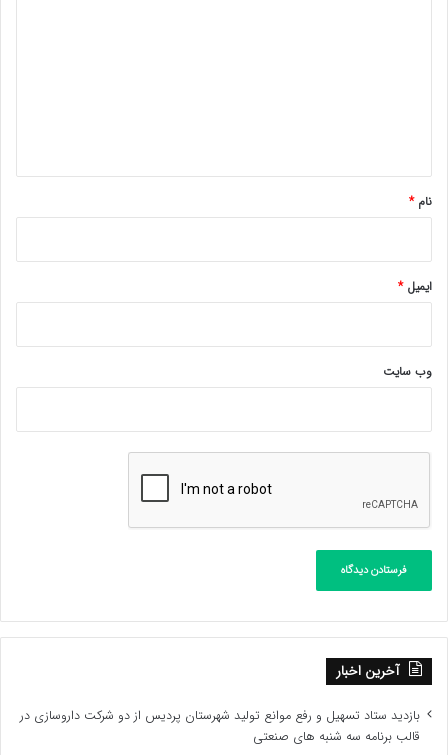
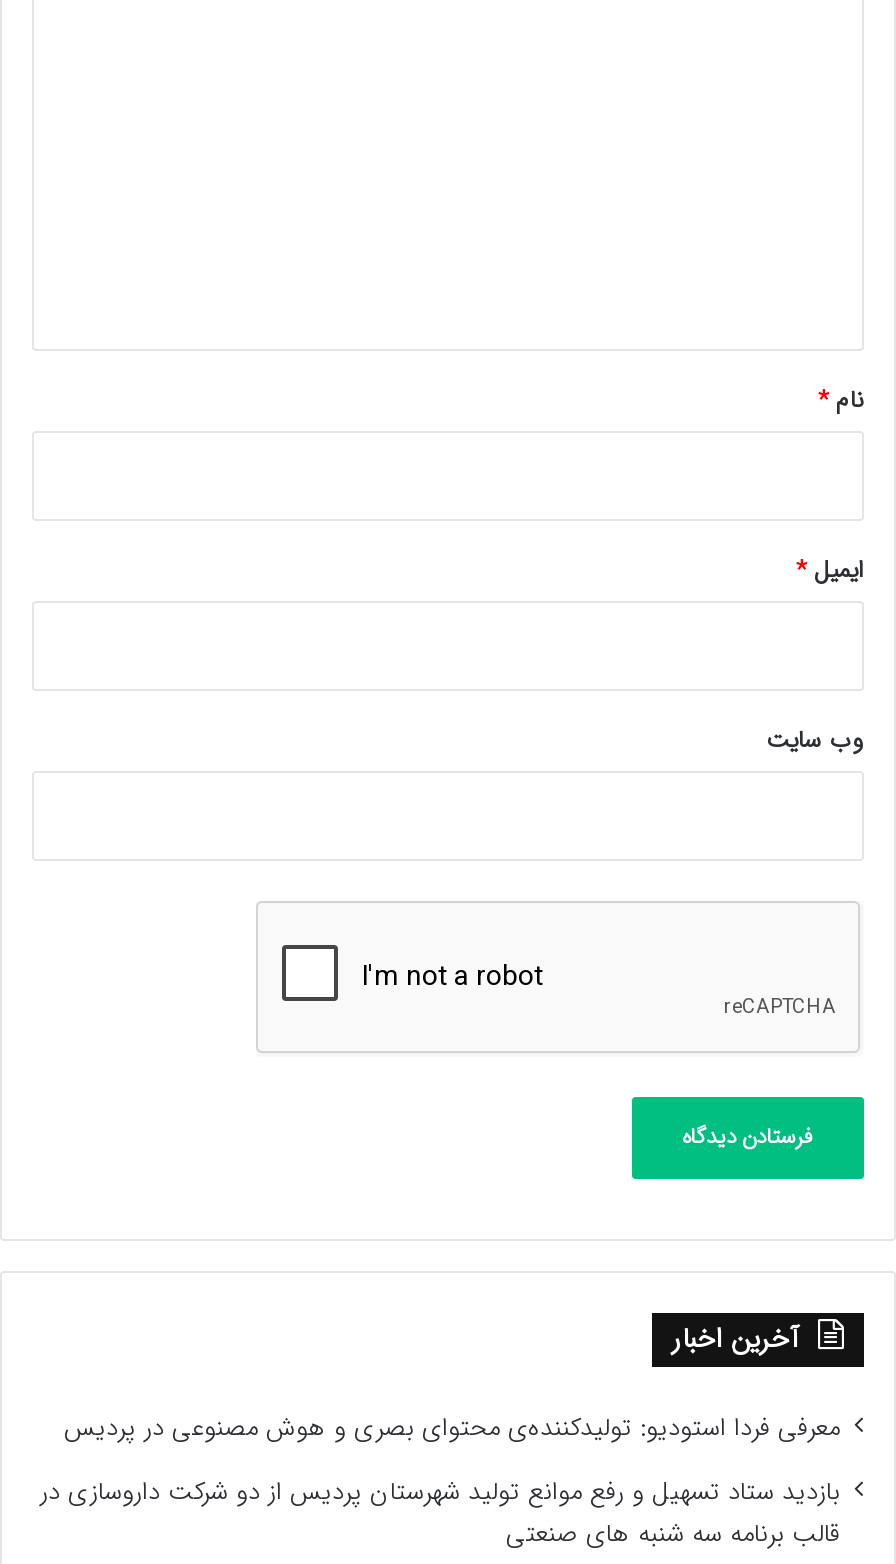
+ معرفی فردا استودیو: تولیدکننده‌ی محتوای بصری و هوش مصنوعی در پردیس
